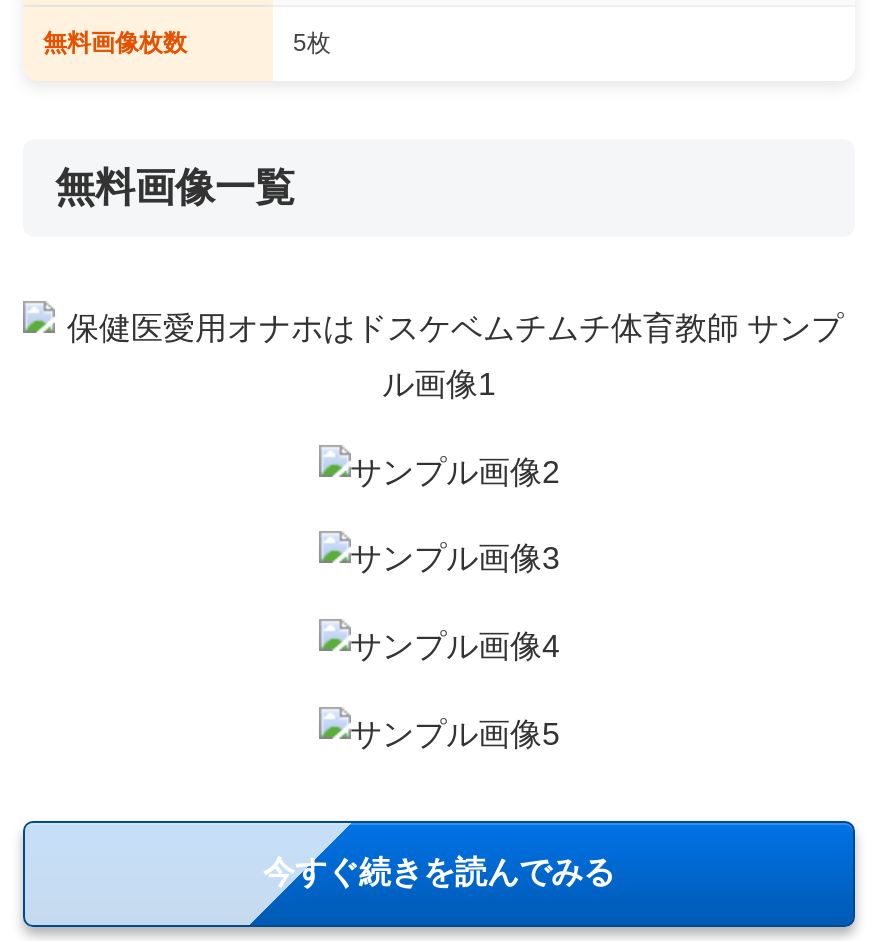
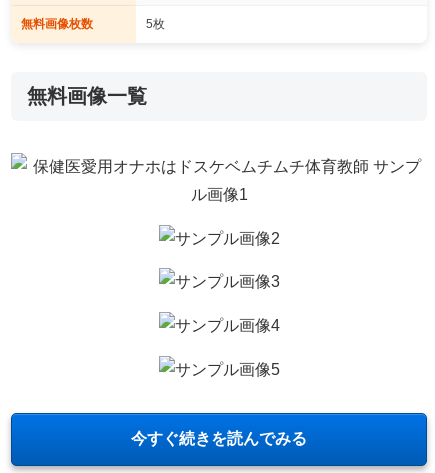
- [image]
+ [image]
